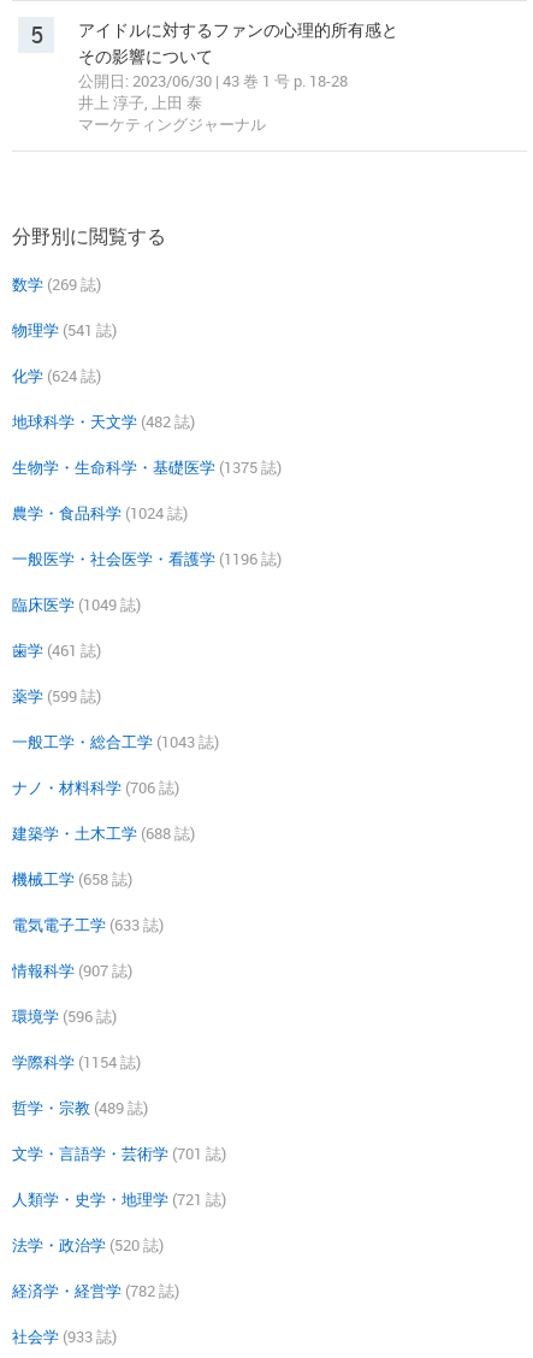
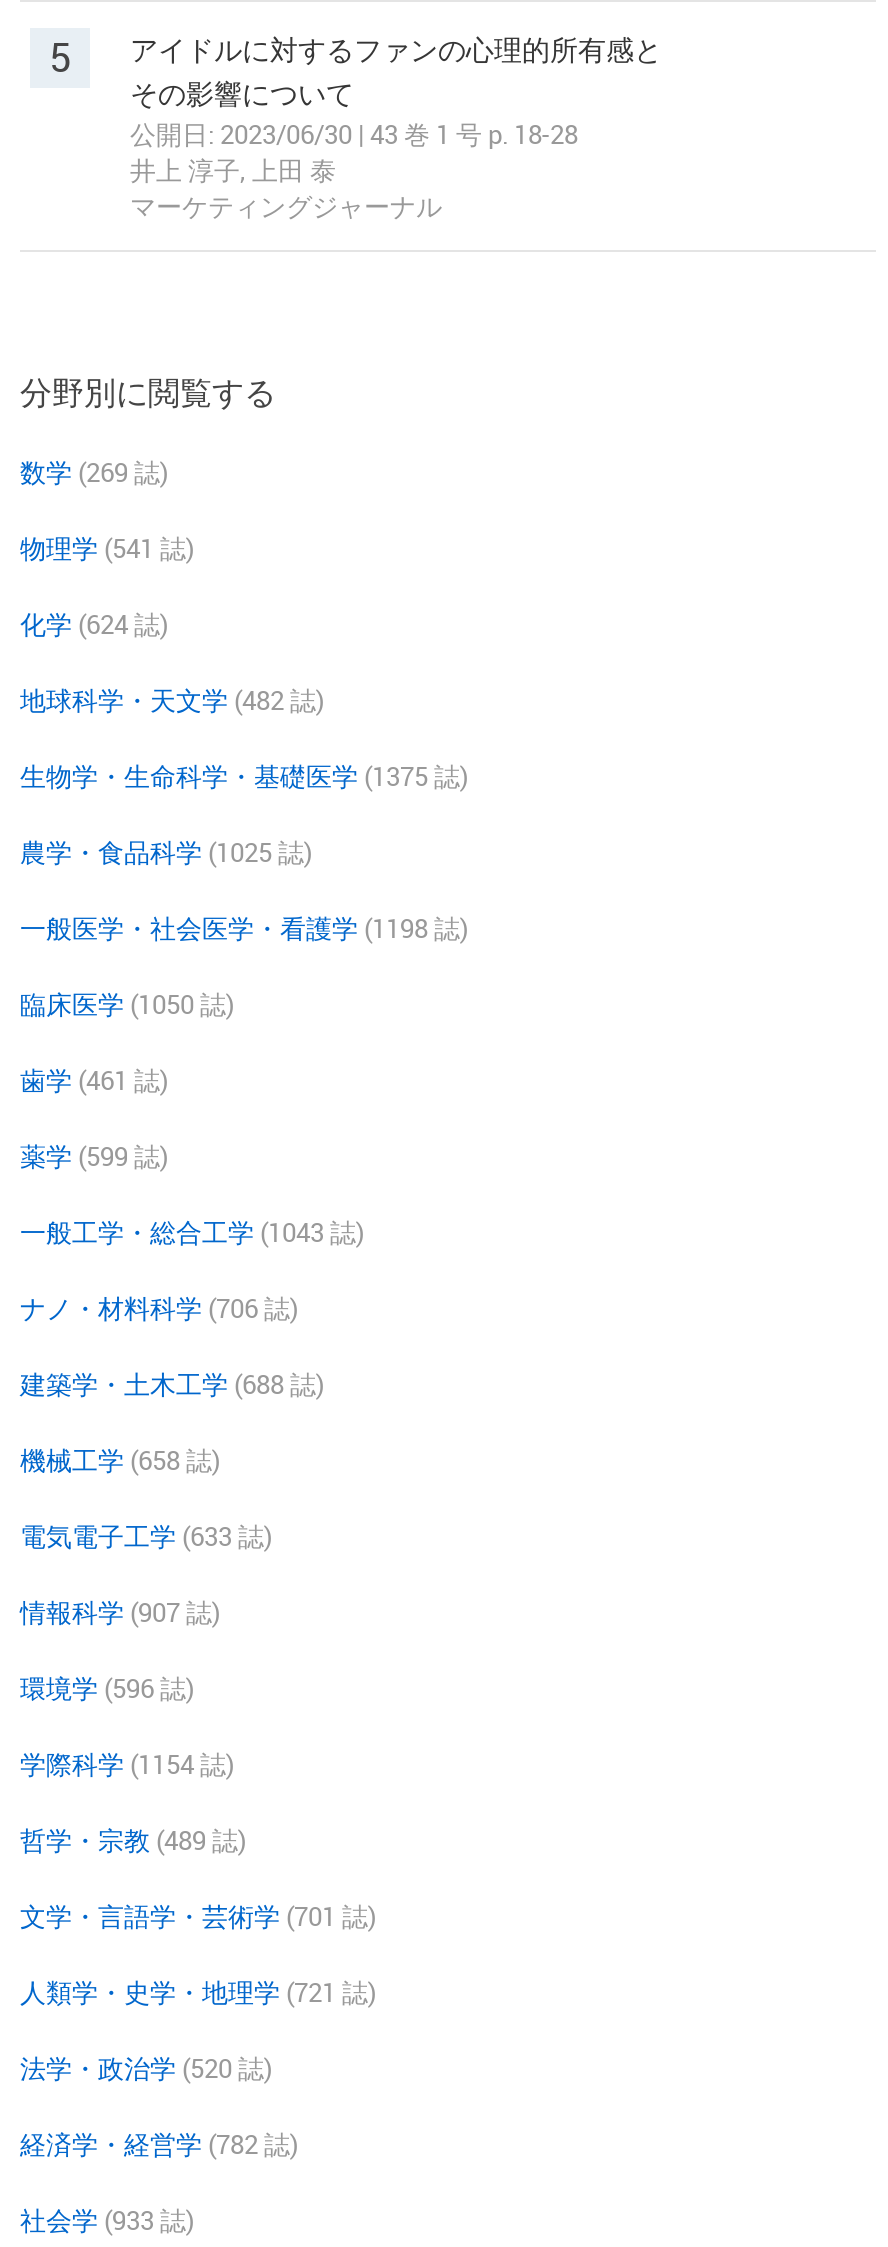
- 農学・食品科学 (1024 誌)
+ 農学・食品科学 (1025 誌)

- 一般医学・社会医学・看護学 (1196 誌)
+ 一般医学・社会医学・看護学 (1198 誌)

- 臨床医学 (1049 誌)
+ 臨床医学 (1050 誌)
